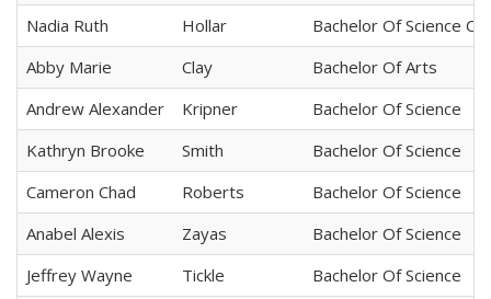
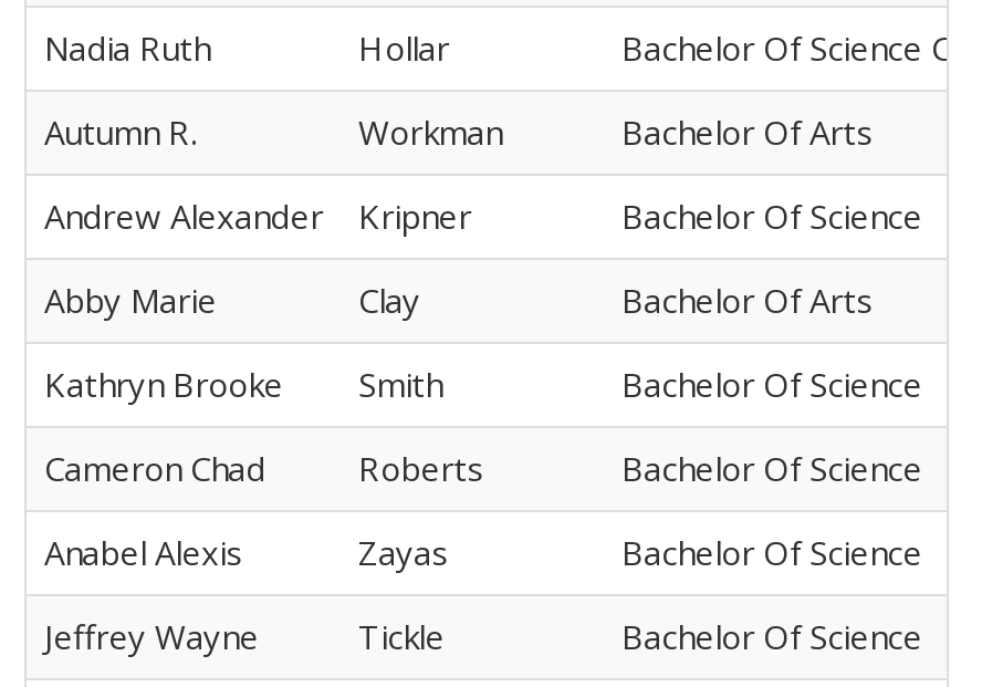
moved down: Abby Marie | Clay

+ Autumn R.
+ Workman

+ Bachelor Of Arts
